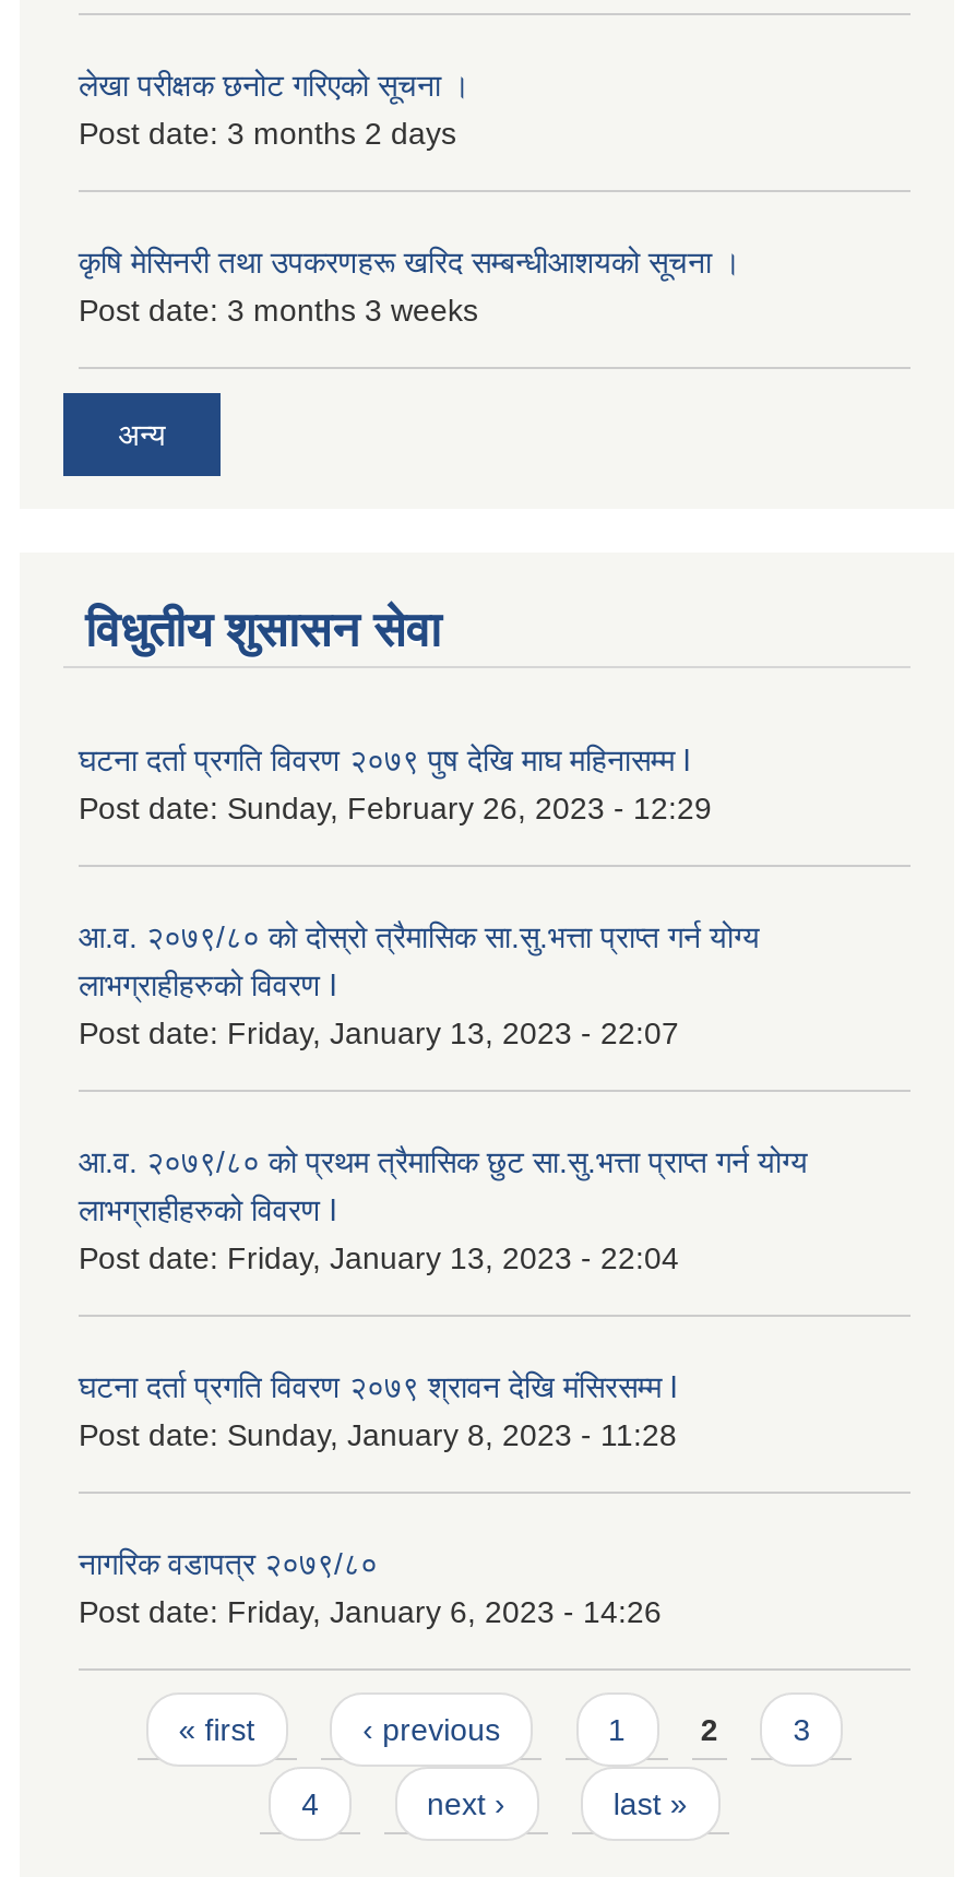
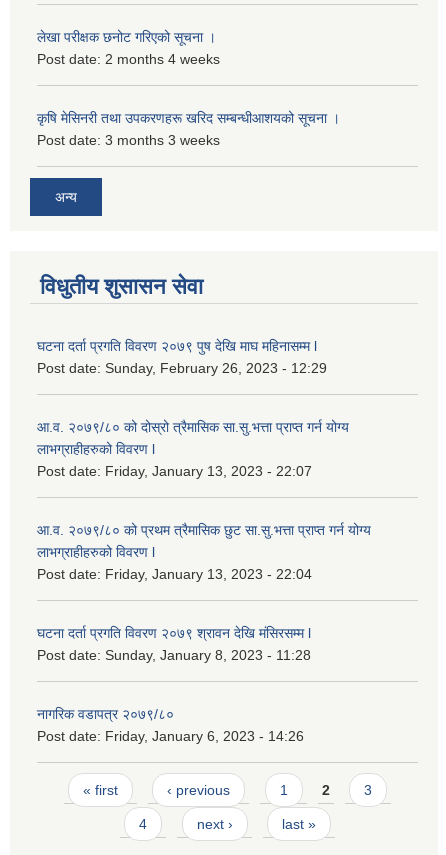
- Post date: 3 months 2 days
+ Post date: 2 months 4 weeks
